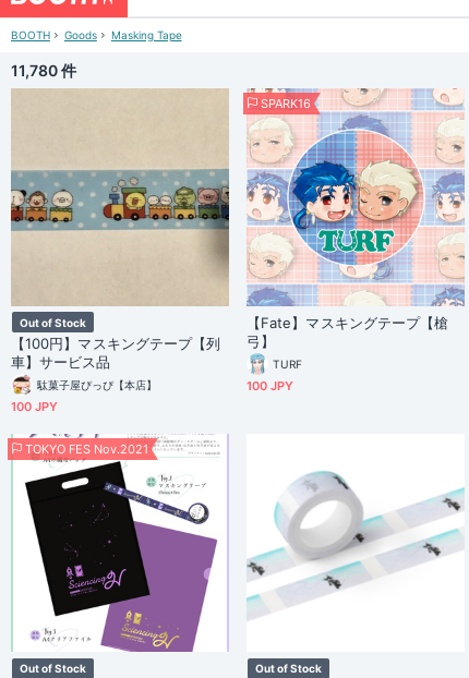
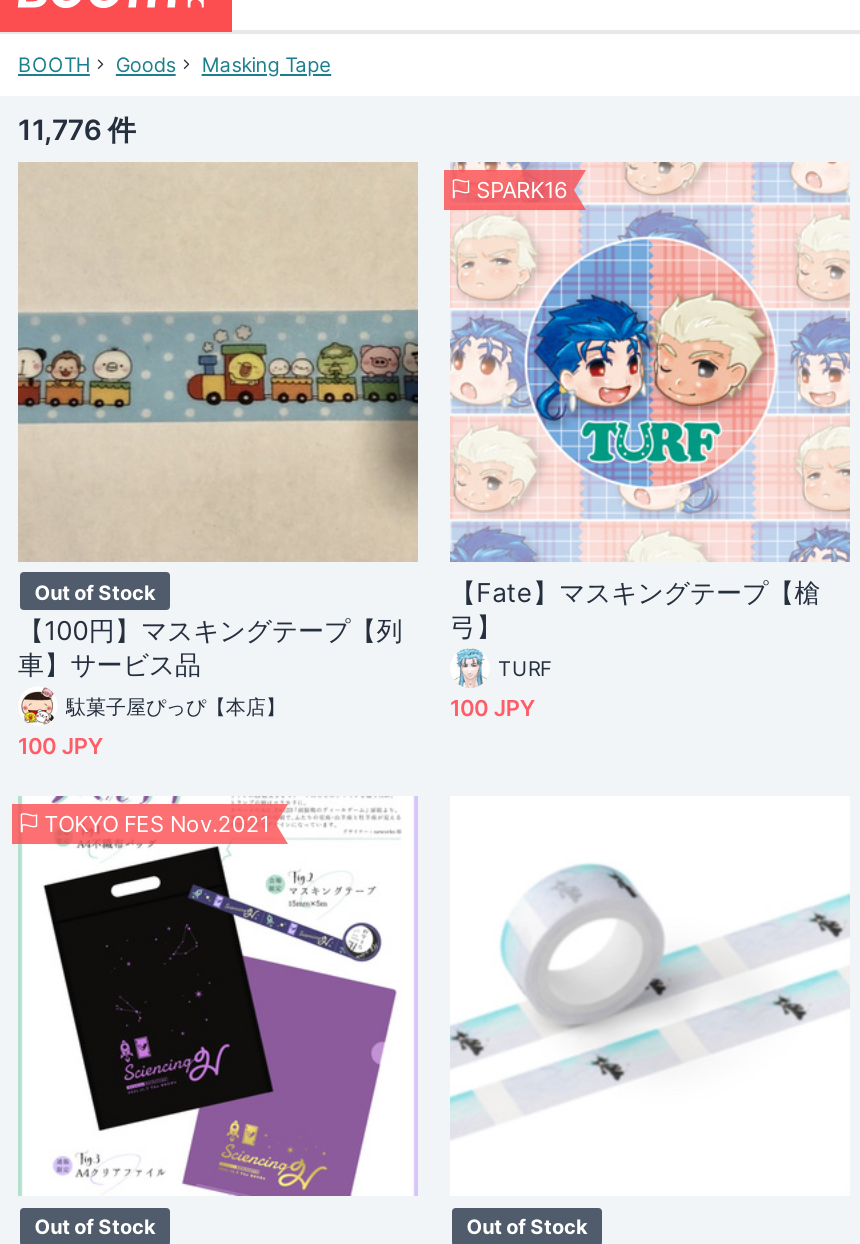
- 11,780 件
+ 11,776 件
